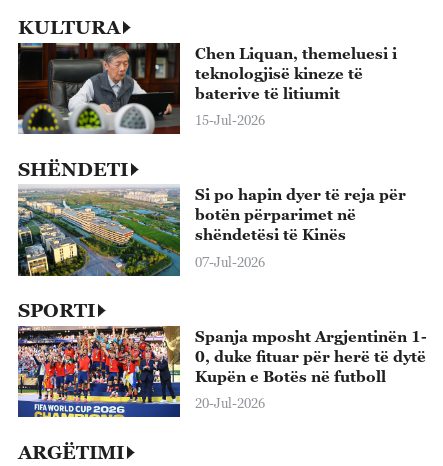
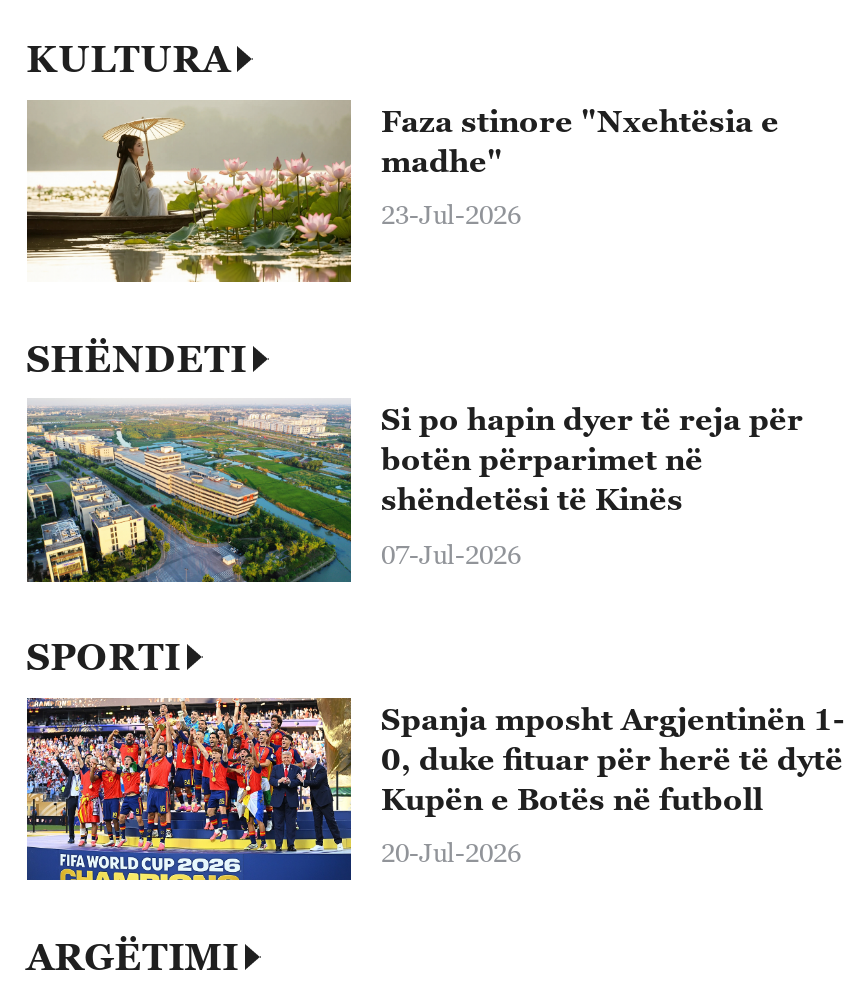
- [image]
- Chen Liquan, themeluesi i
- teknologjisë kineze të
- baterive të litiumit
+ [image]
+ Faza stinore "Nxehtësia e
+ madhe"

- 15-Jul-2026
+ 23-Jul-2026
